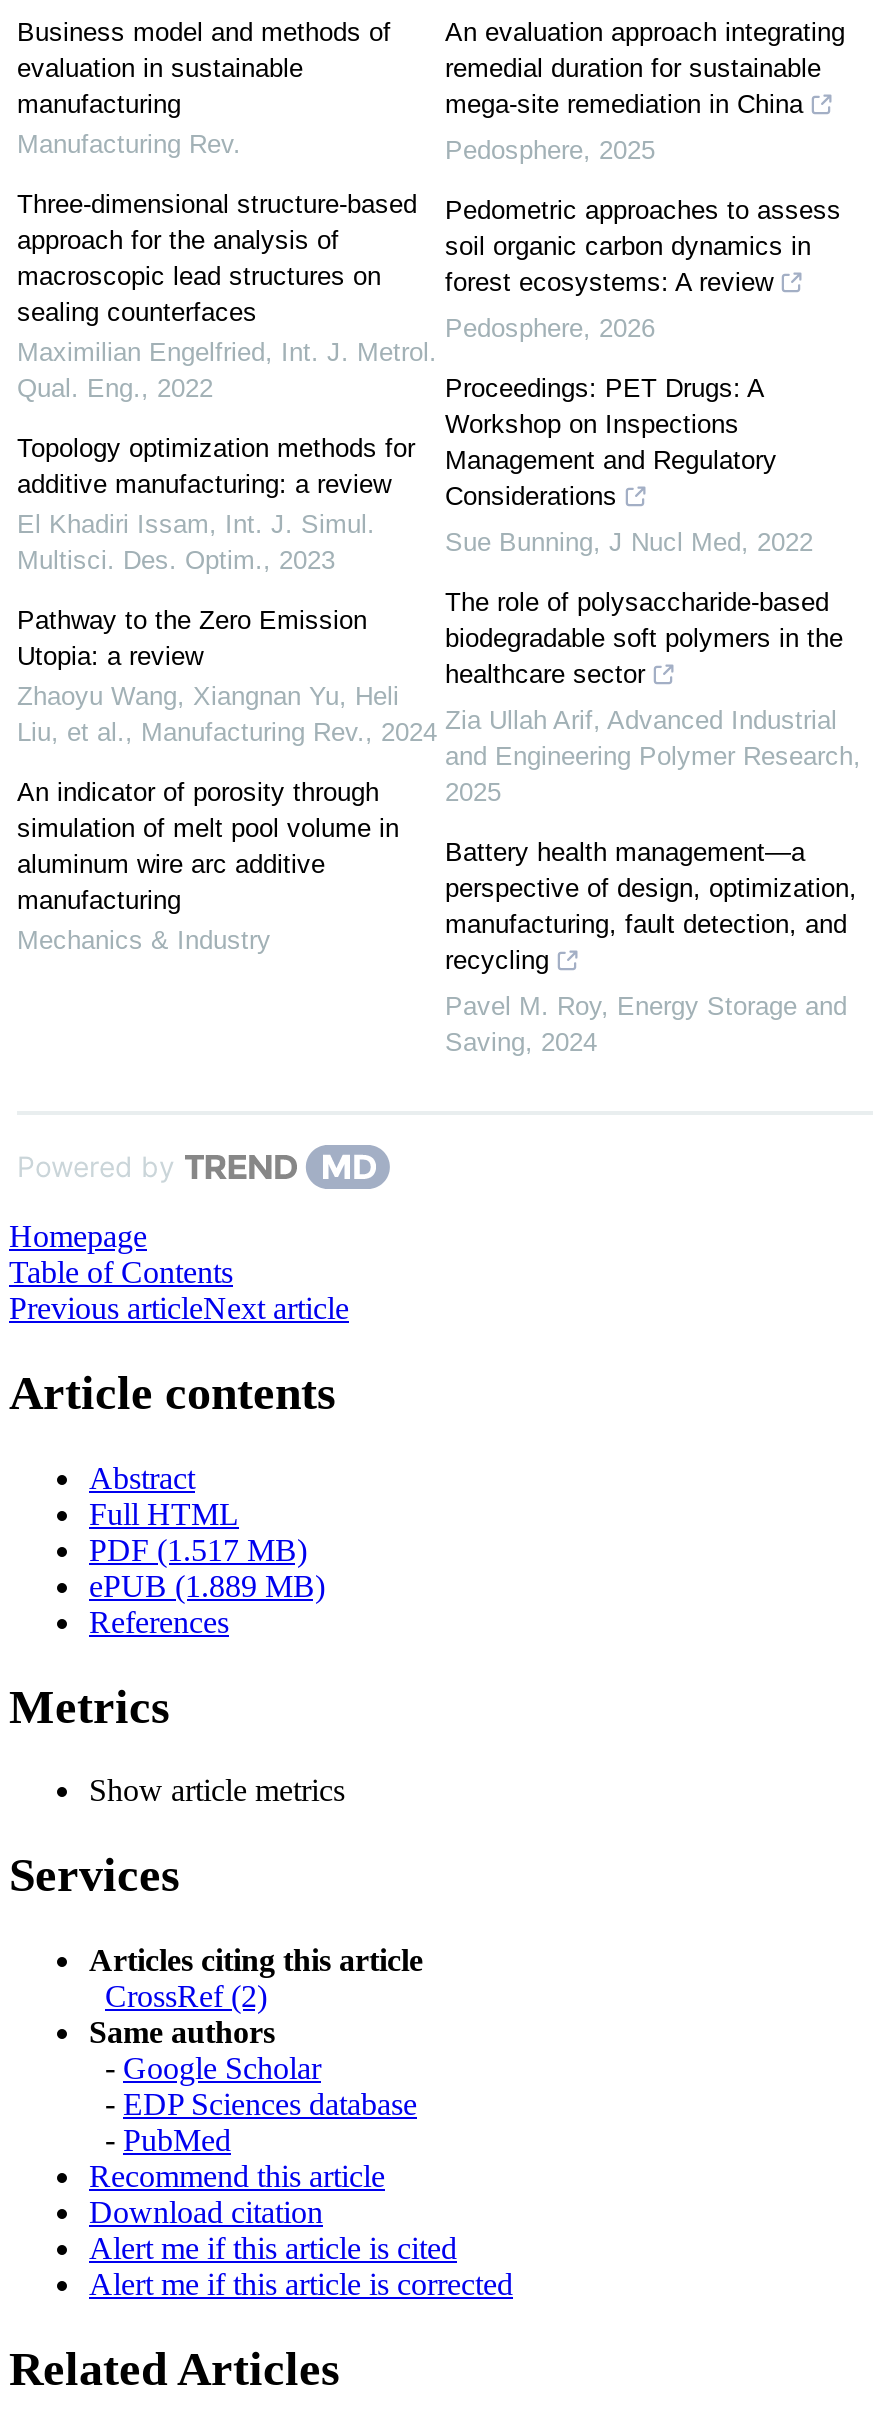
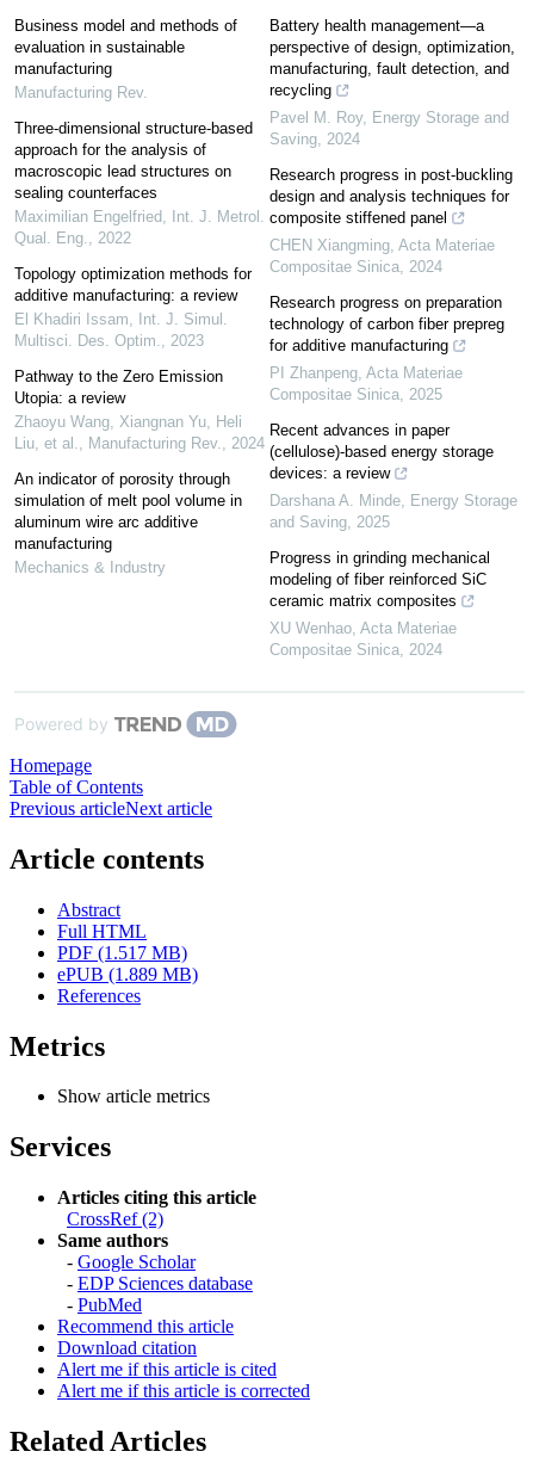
- An evaluation approach integrating
- remedial duration for sustainable
- mega-site remediation in China
- Pedosphere, 2025
- Pedometric approaches to assess
- soil organic carbon dynamics in
- forest ecosystems: A review
- Pedosphere, 2026
- Proceedings: PET Drugs: A
- Workshop on Inspections
- Management and Regulatory
- Considerations
- Sue Bunning, J Nucl Med, 2022
- The role of polysaccharide-based
- biodegradable soft polymers in the
- healthcare sector
- Zia Ullah Arif, Advanced Industrial
- and Engineering Polymer Research,
- 2025

+ Research progress in post-buckling
+ design and analysis techniques for
+ composite stiffened panel
+ CHEN Xiangming, Acta Materiae
+ Compositae Sinica, 2024
+ Research progress on preparation
+ technology of carbon fiber prepreg
+ for additive manufacturing
+ PI Zhanpeng, Acta Materiae
+ Compositae Sinica, 2025
+ Recent advances in paper
+ (cellulose)-based energy storage
+ devices: a review
+ Darshana A. Minde, Energy Storage
+ and Saving, 2025
+ Progress in grinding mechanical
+ modeling of fiber reinforced SiC
+ ceramic matrix composites
+ XU Wenhao, Acta Materiae
+ Compositae Sinica, 2024

moved up: Battery health management—a | perspective of design, optimization, | manufacturing, fault detection, and | recycling | Pavel M. Roy, Energy Storage and | Saving, 2024
